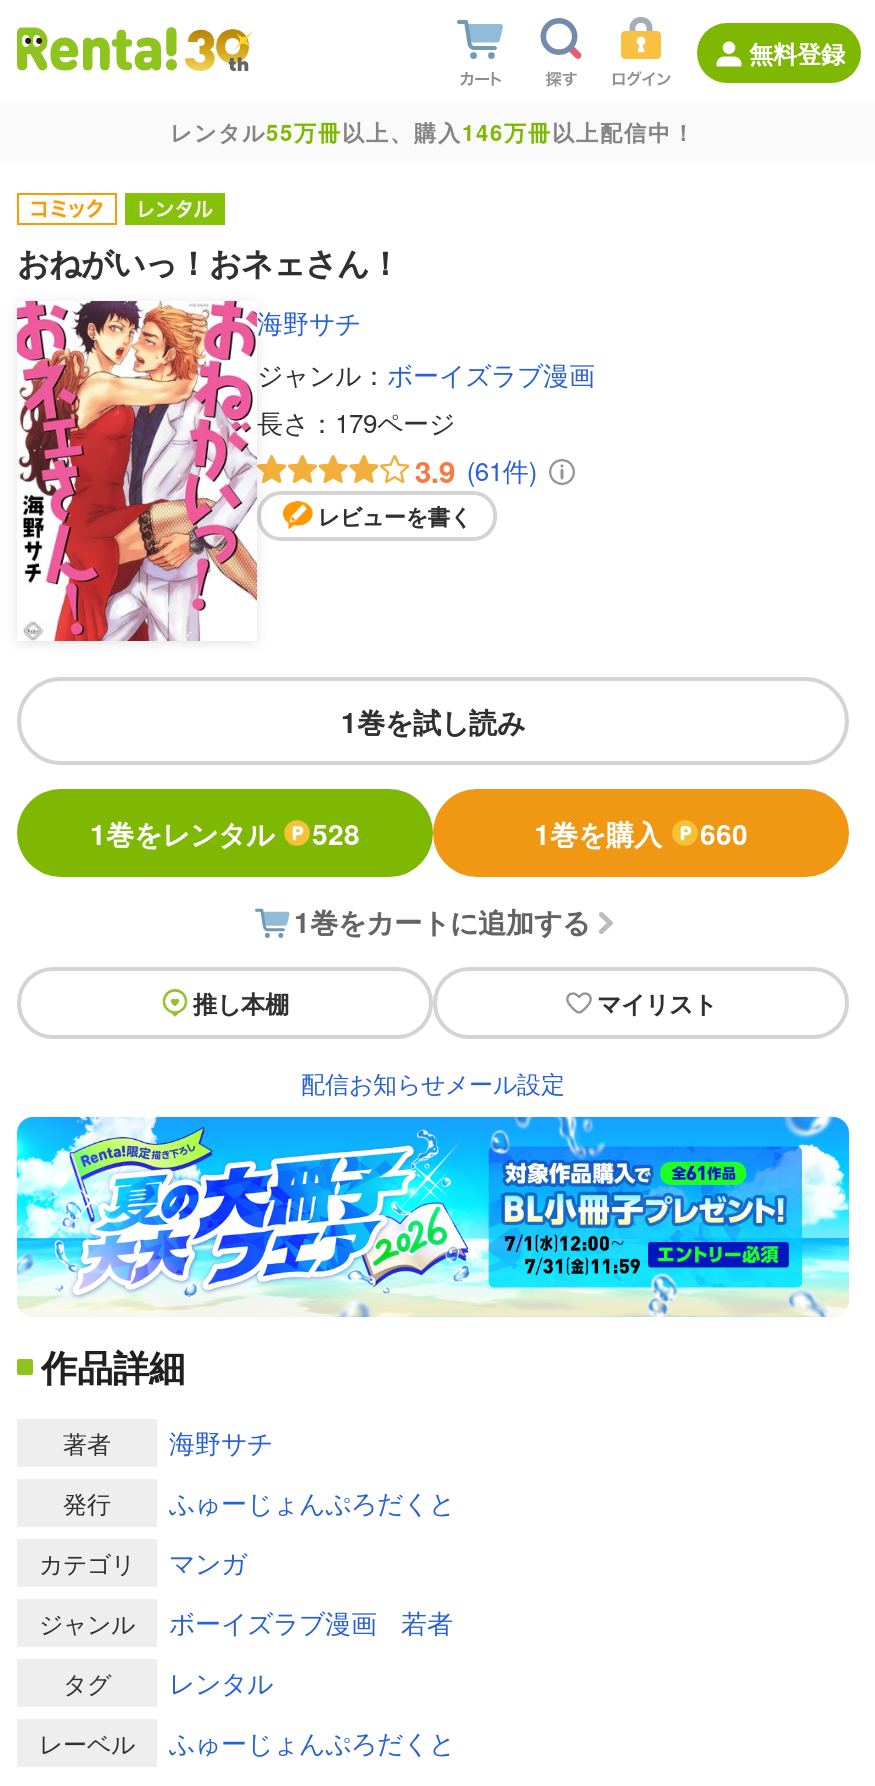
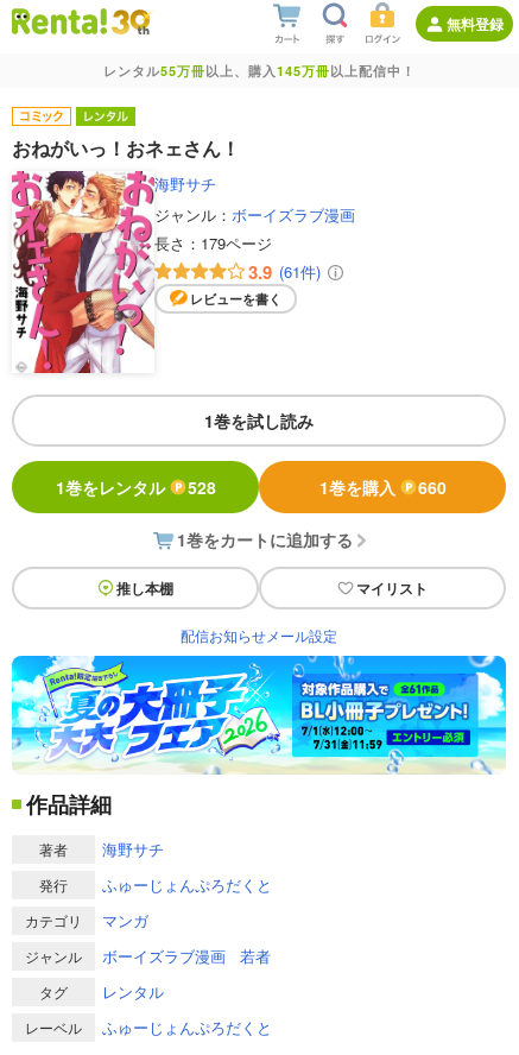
- レンタル55万冊以上、購入146万冊以上配信中！
+ レンタル55万冊以上、購入145万冊以上配信中！
